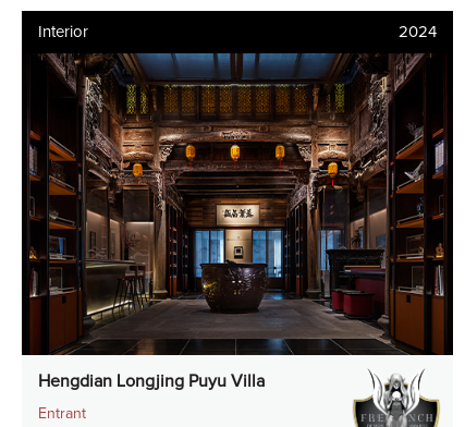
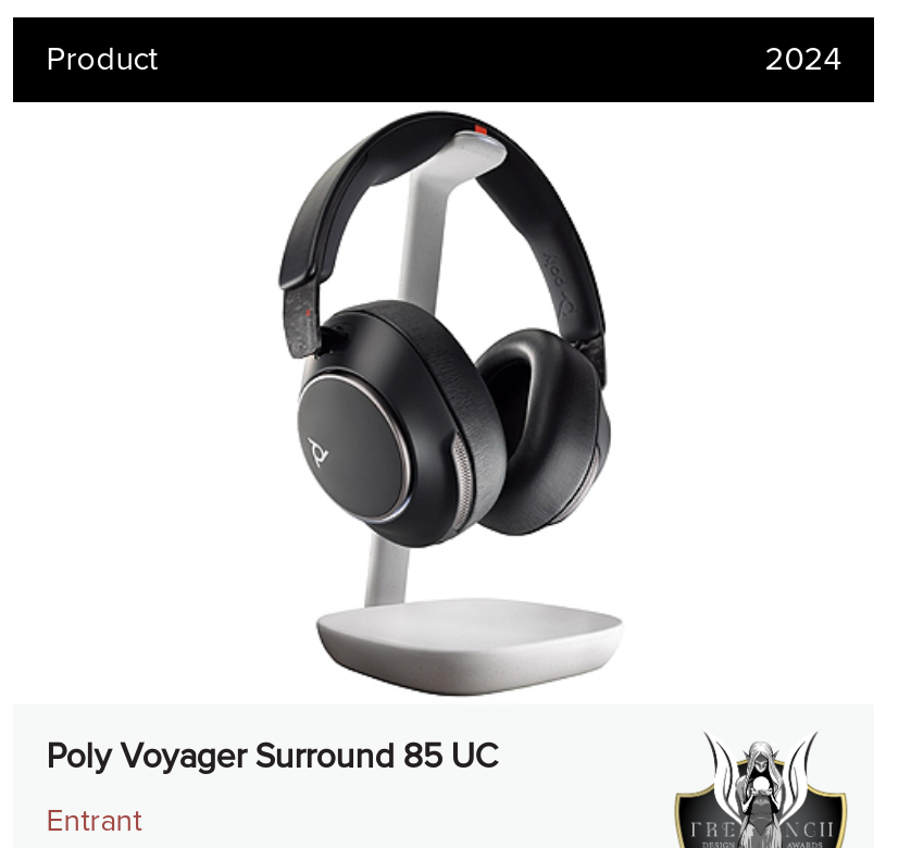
- Interior
+ Product

- [image]
- Hengdian Longjing Puyu Villa
+ [image]
+ Poly Voyager Surround 85 UC
